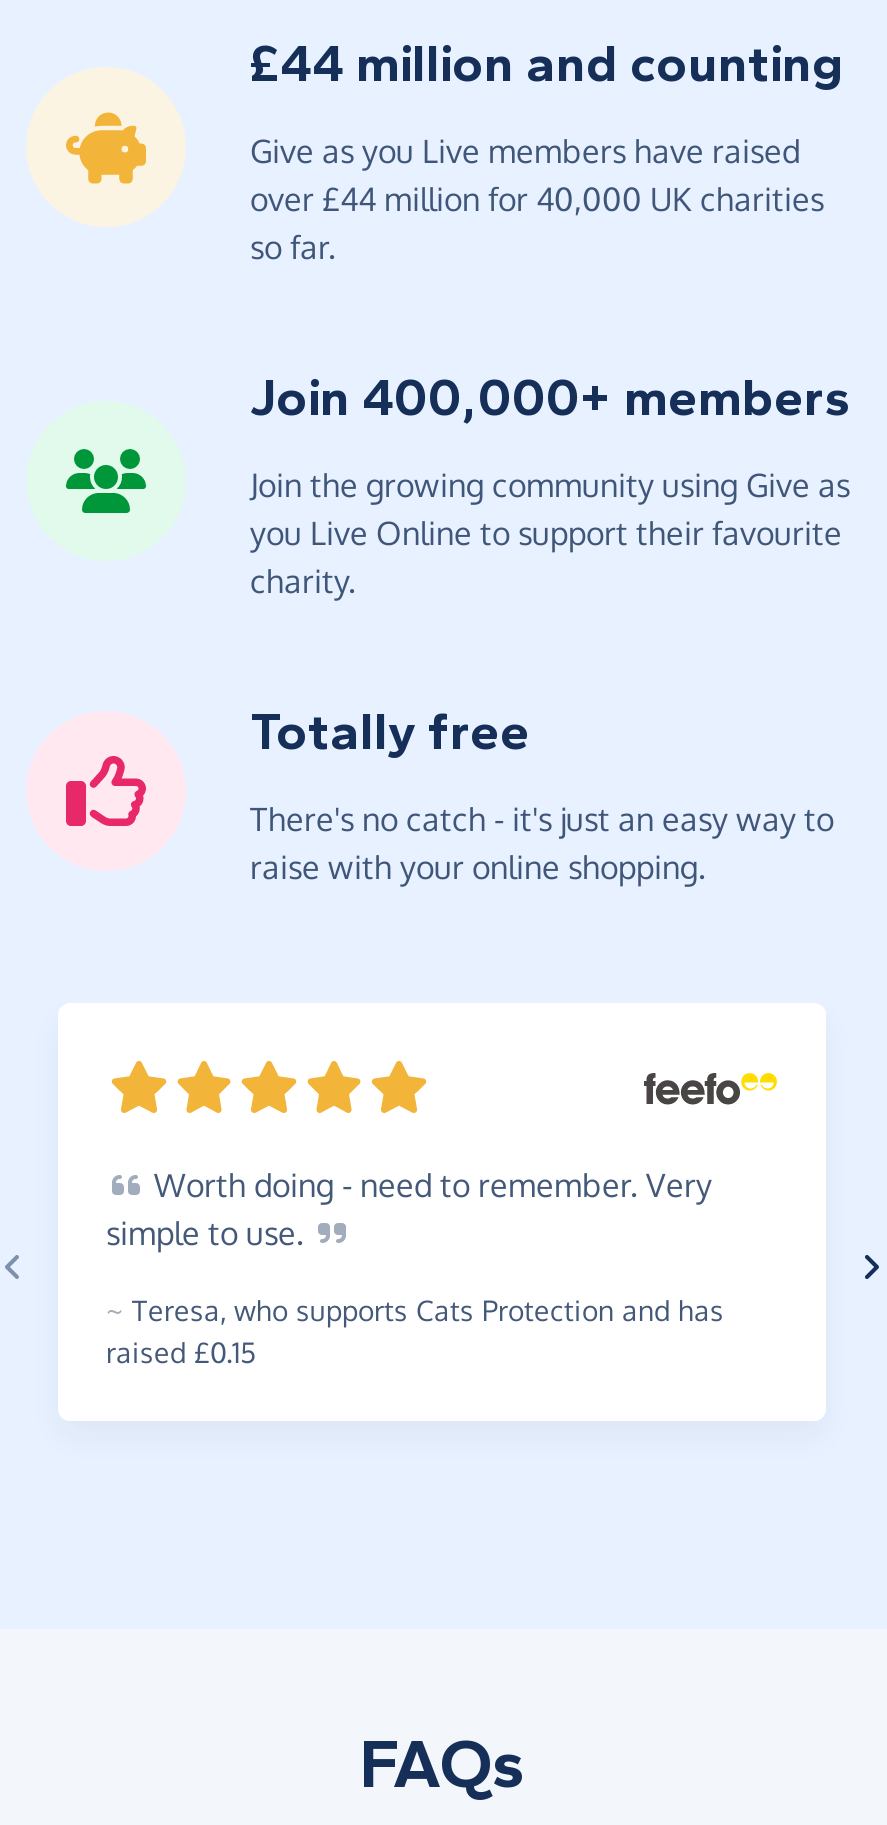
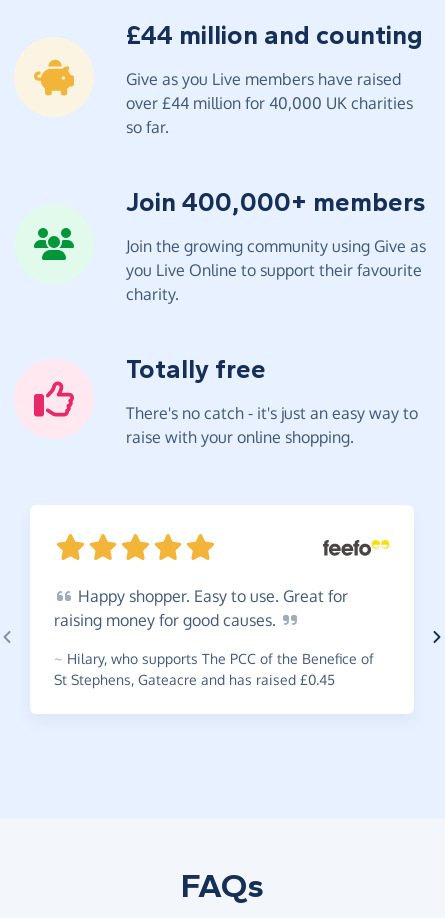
- Worth doing - need to remember. Very
- simple to use.
+ Happy shopper. Easy to use. Great for
+ raising money for good causes.

- ~ Teresa, who supports Cats Protection and has
- raised £0.15
+ ~ Hilary, who supports The PCC of the Benefice of
+ St Stephens, Gateacre and has raised £0.45
